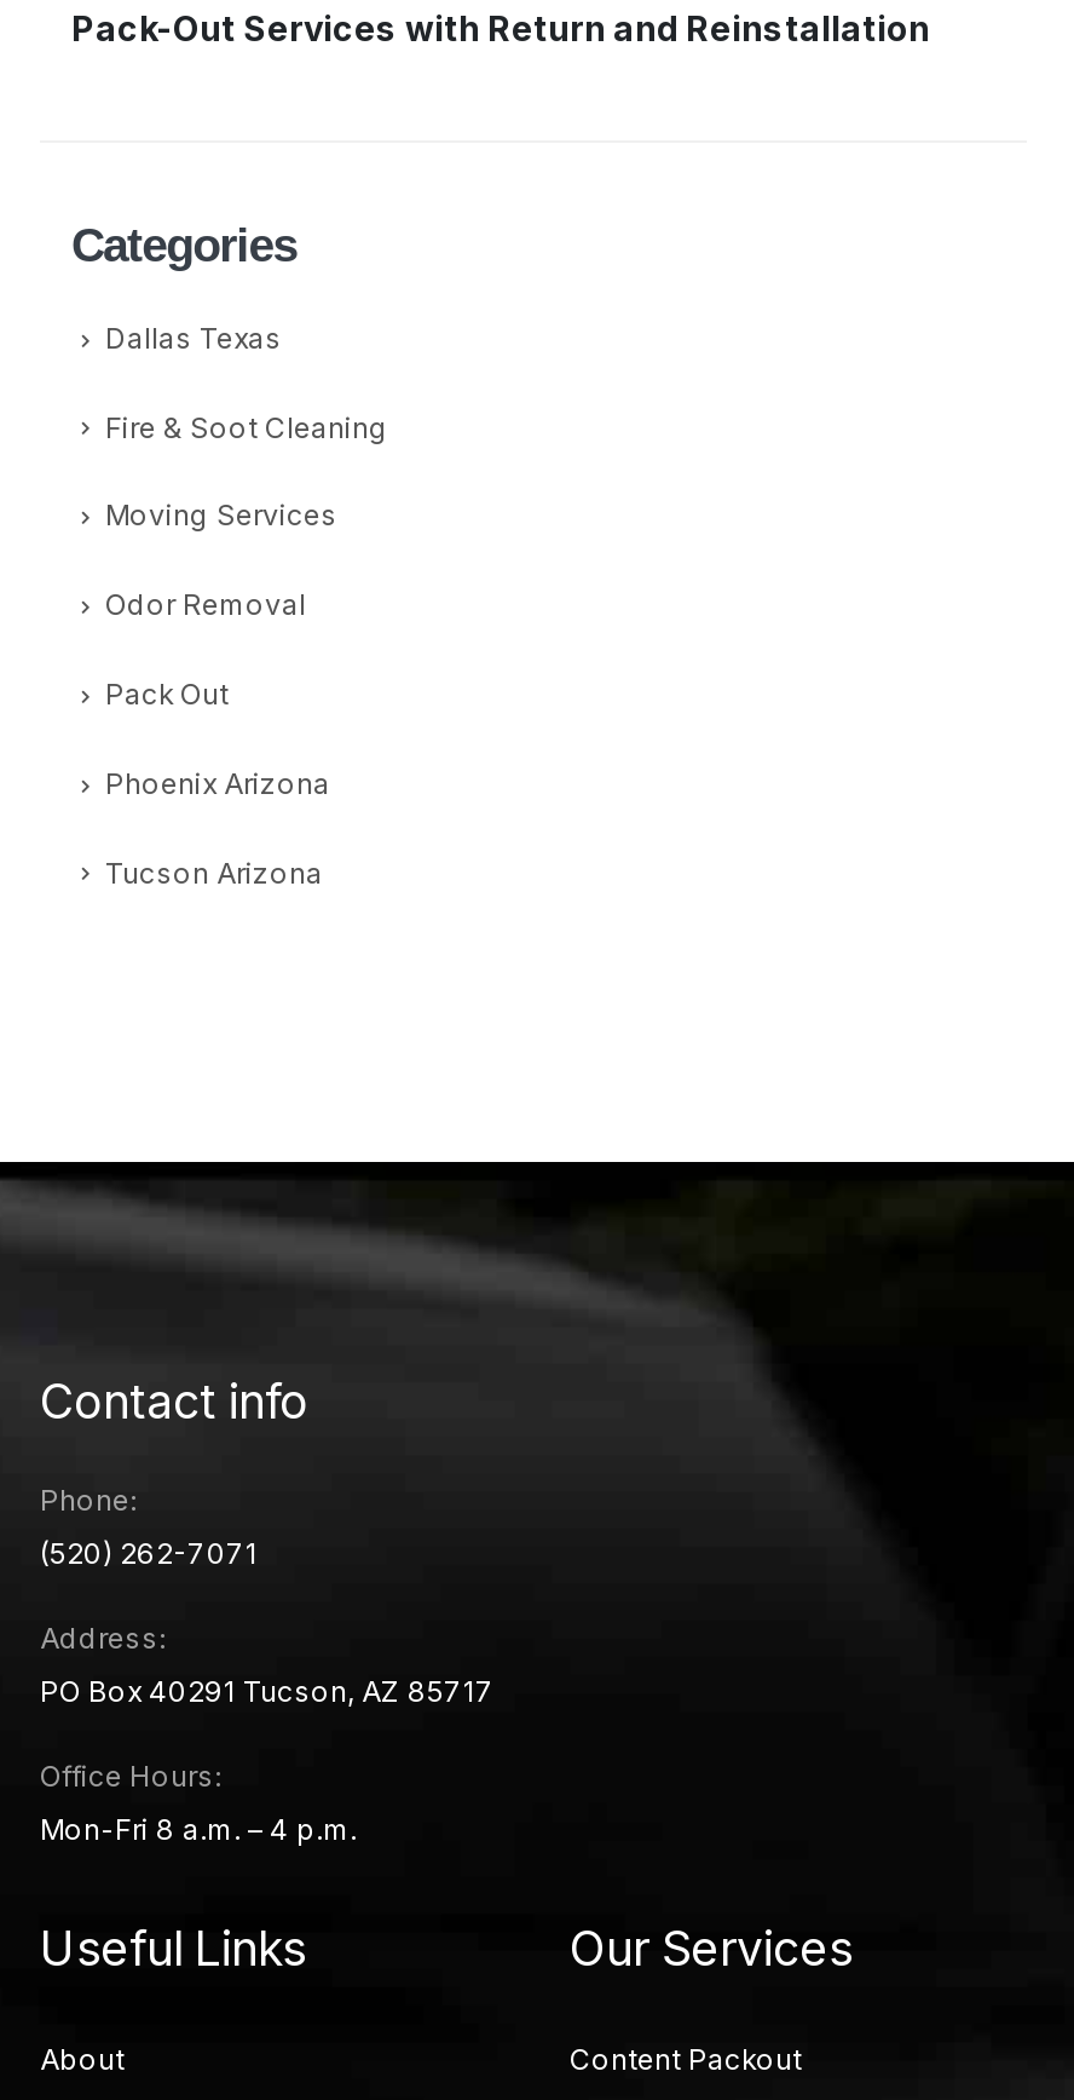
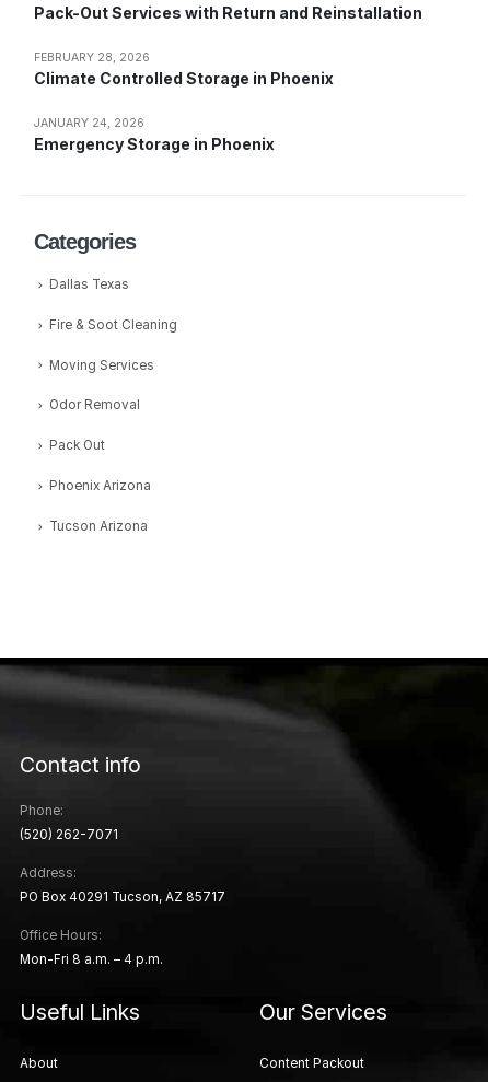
+ Climate Controlled Storage in Phoenix

+ FEBRUARY 28, 2026

+ Emergency Storage in Phoenix

+ JANUARY 24, 2026
